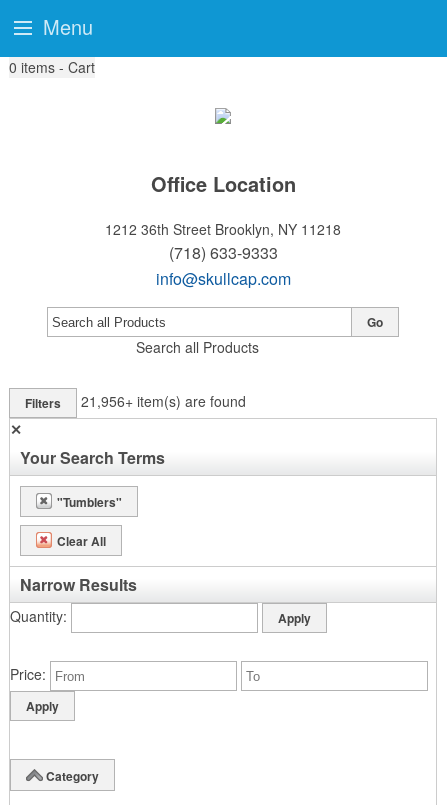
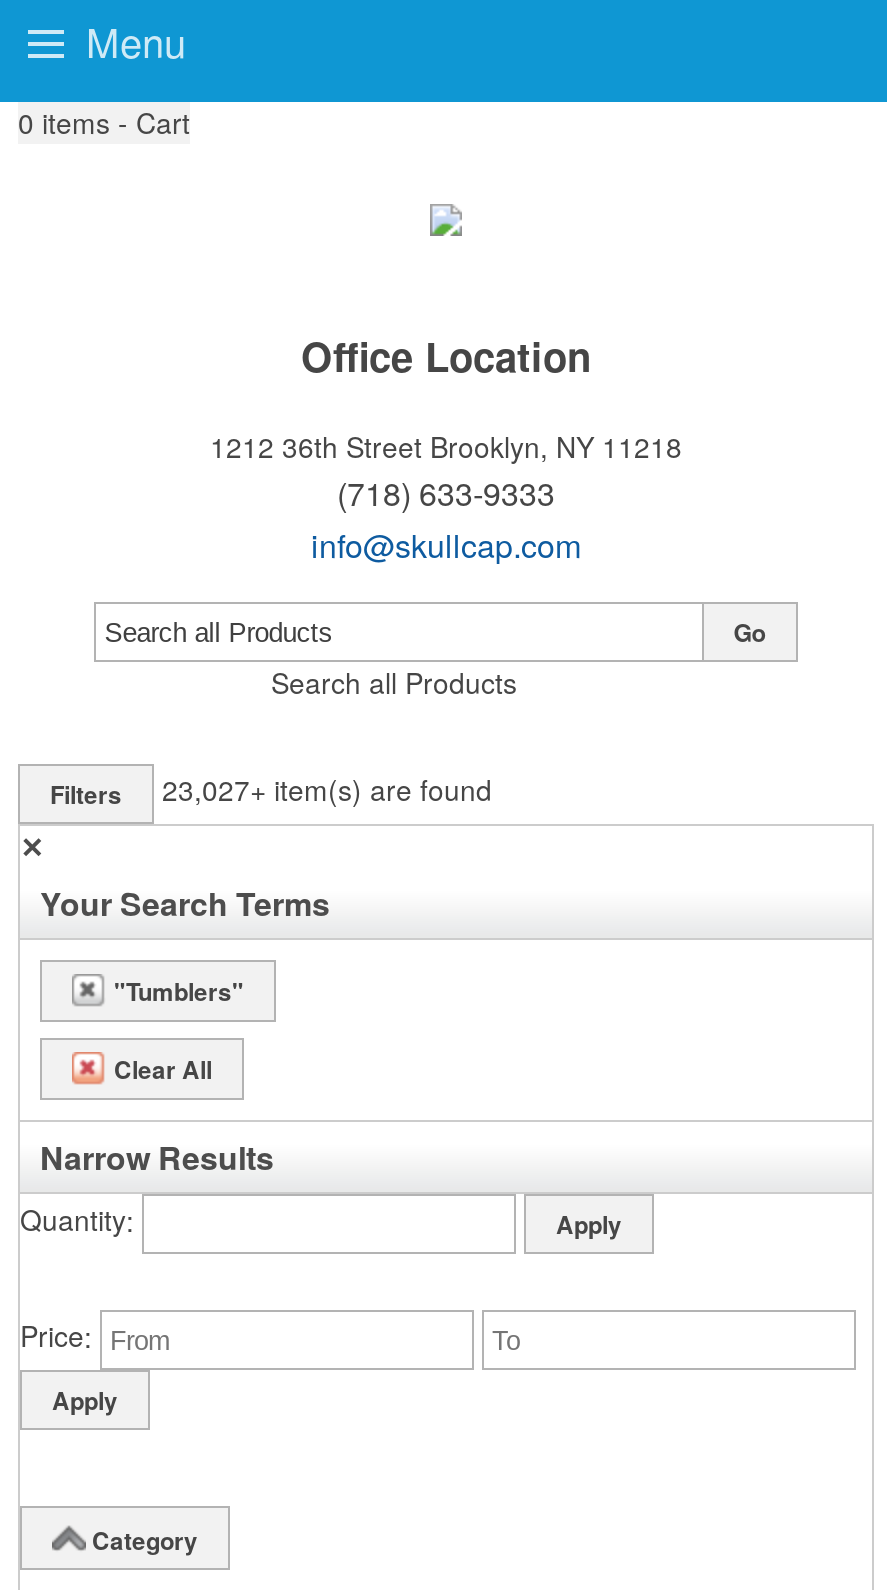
- 21,956+ item(s) are found
+ 23,027+ item(s) are found
